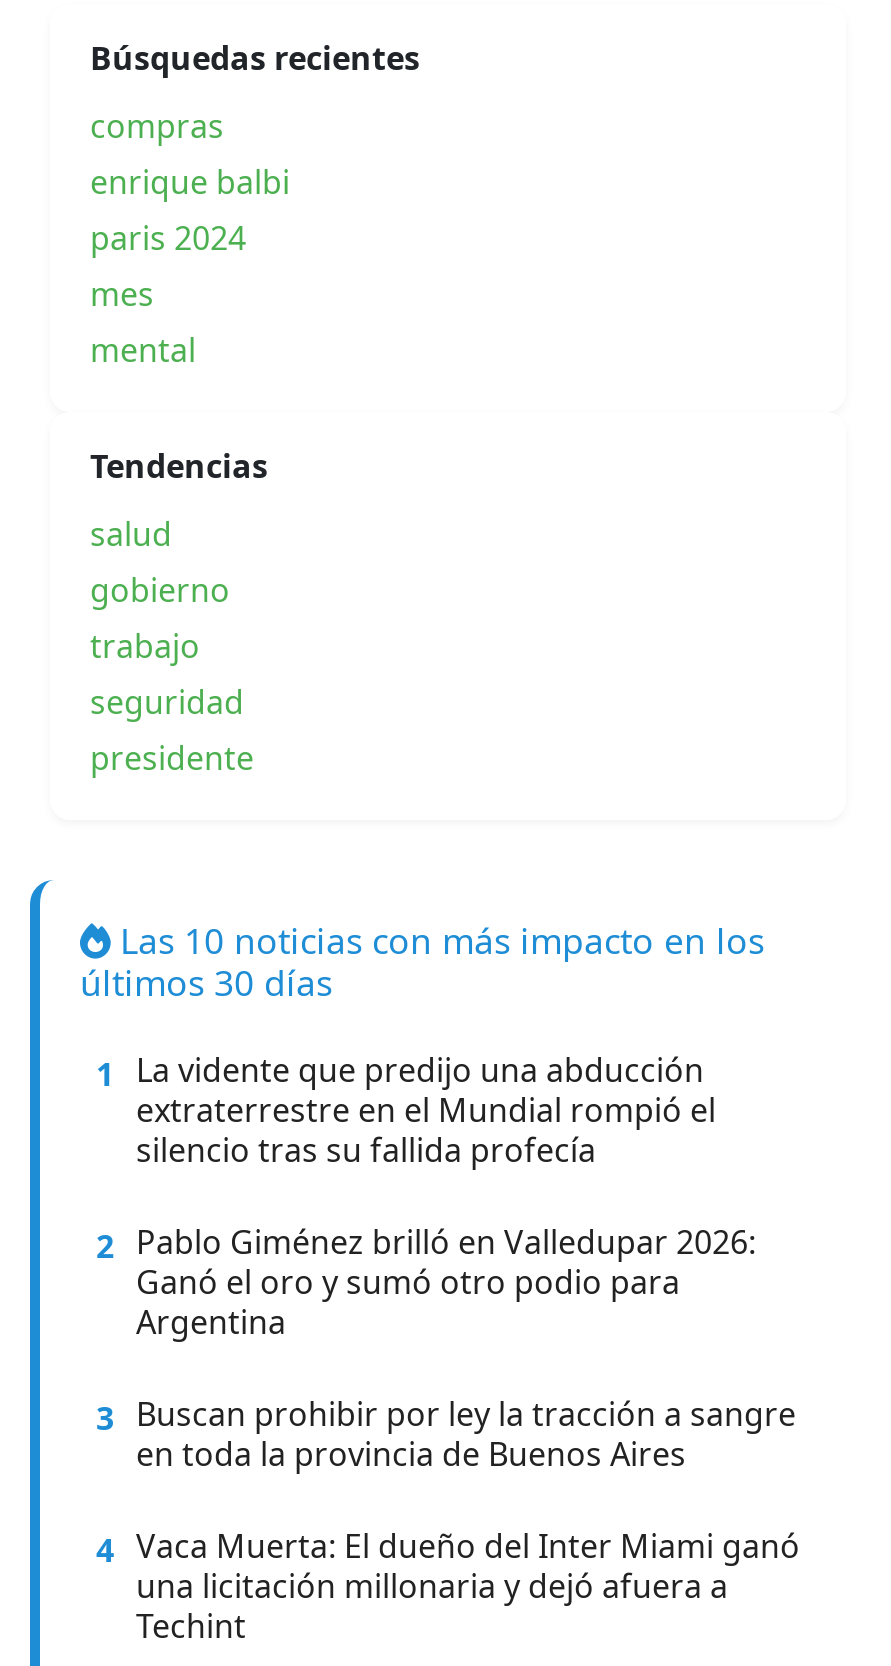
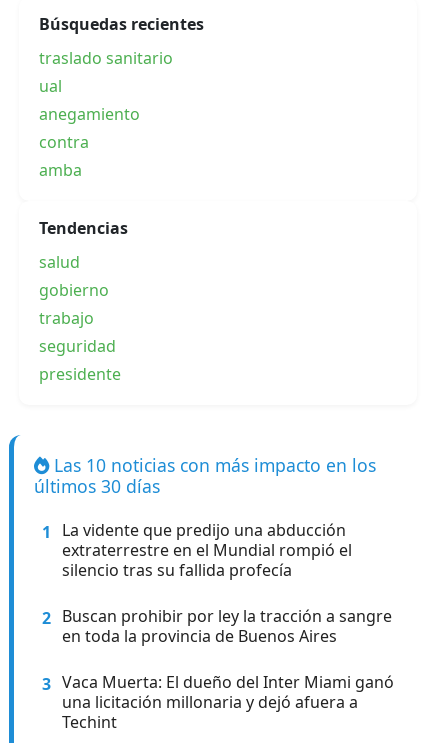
- compras
- enrique balbi
- paris 2024
- mes
- mental
+ traslado sanitario
+ ual
+ anegamiento
+ contra
+ amba

- 2 Pablo Giménez brilló en Valledupar 2026:
- Ganó el oro y sumó otro podio para
- Argentina
- 3 Buscan prohibir por ley la tracción a sangre
+ 2 Buscan prohibir por ley la tracción a sangre

- 4 Vaca Muerta: El dueño del Inter Miami ganó
+ 3 Vaca Muerta: El dueño del Inter Miami ganó
